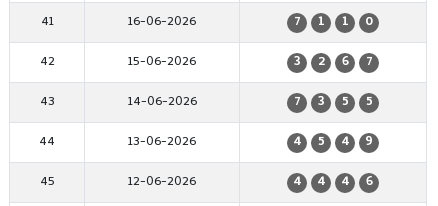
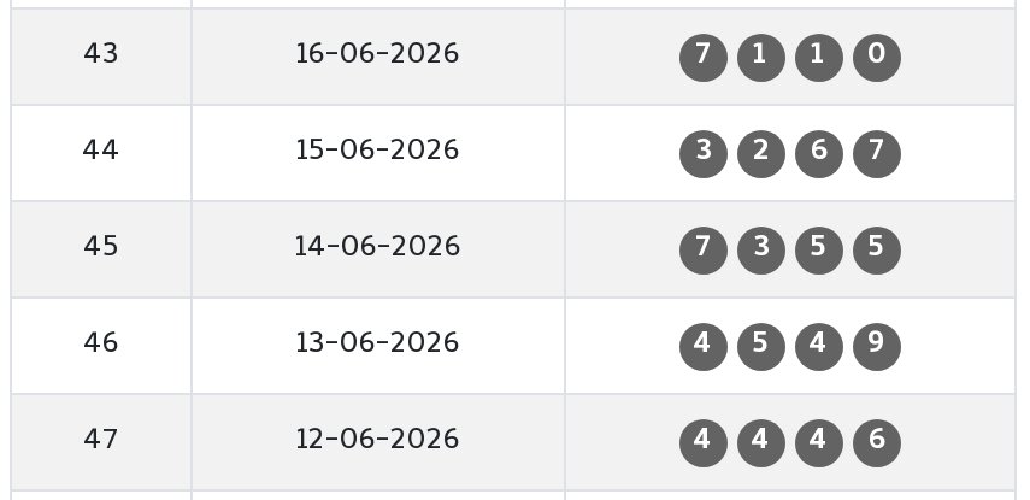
- 41
+ 43

- 42
+ 44

- 43
+ 45

- 44
+ 46

- 45
+ 47
